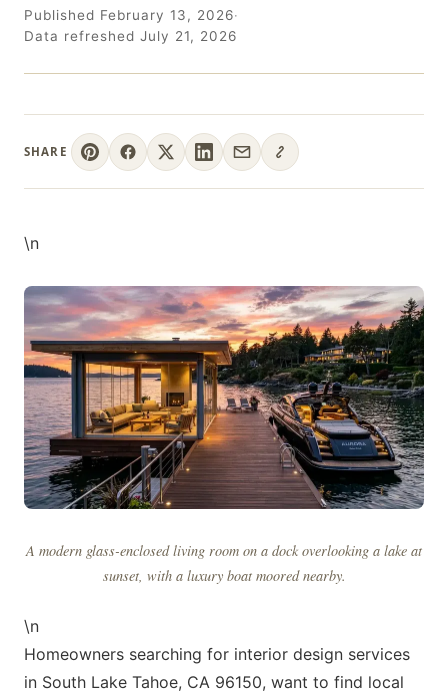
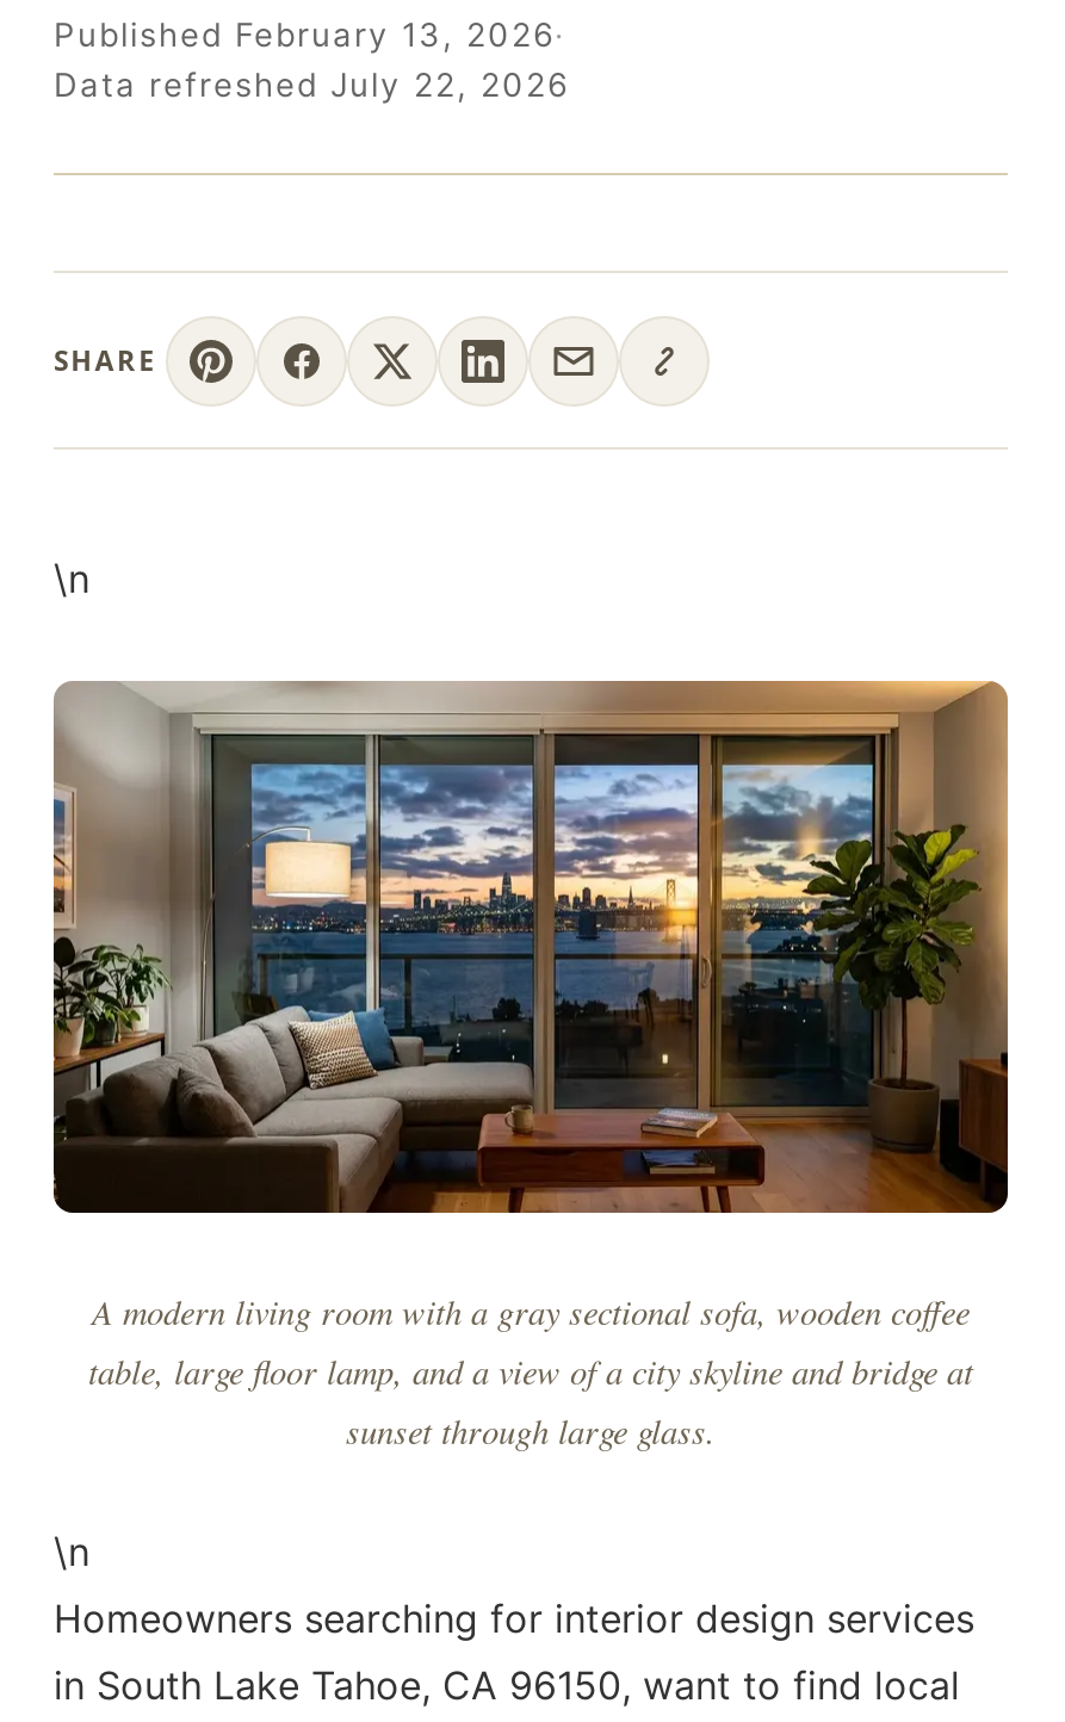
- Data refreshed July 21, 2026
+ Data refreshed July 22, 2026

- [image]
- A modern glass-enclosed living room on a dock overlooking a lake at
- sunset, with a luxury boat moored nearby.
+ [image]
+ A modern living room with a gray sectional sofa, wooden coffee
+ table, large floor lamp, and a view of a city skyline and bridge at
+ sunset through large glass.
